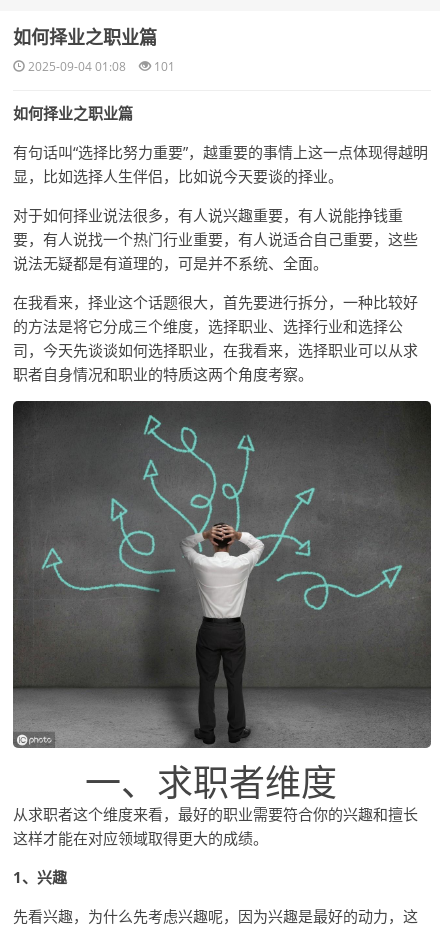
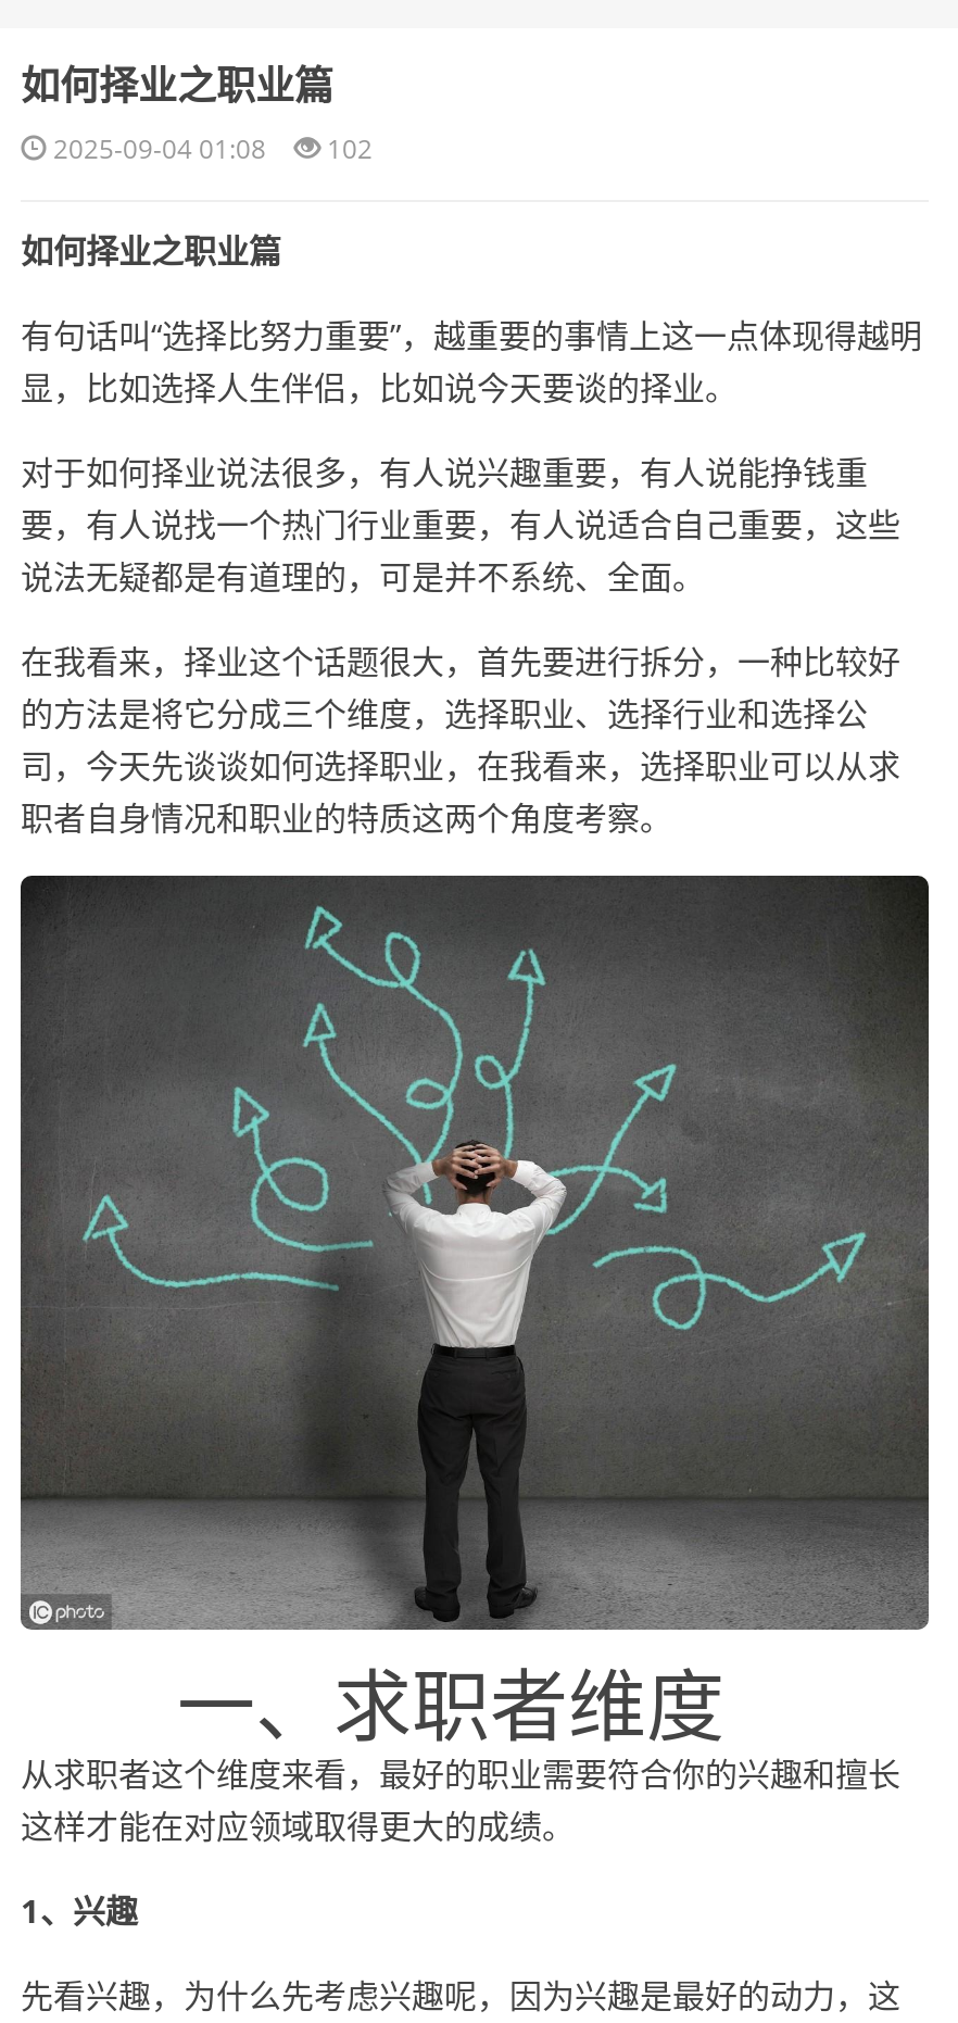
- 2025-09-04 01:08 101
+ 2025-09-04 01:08 102
